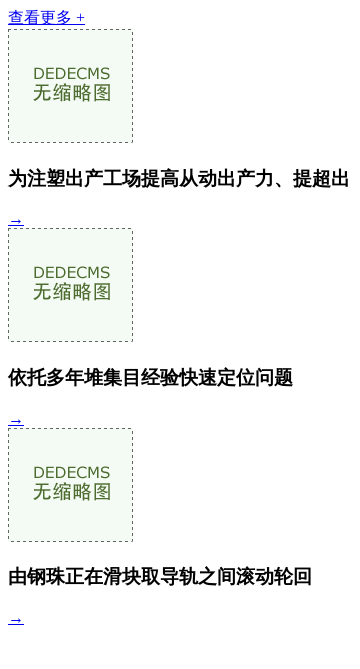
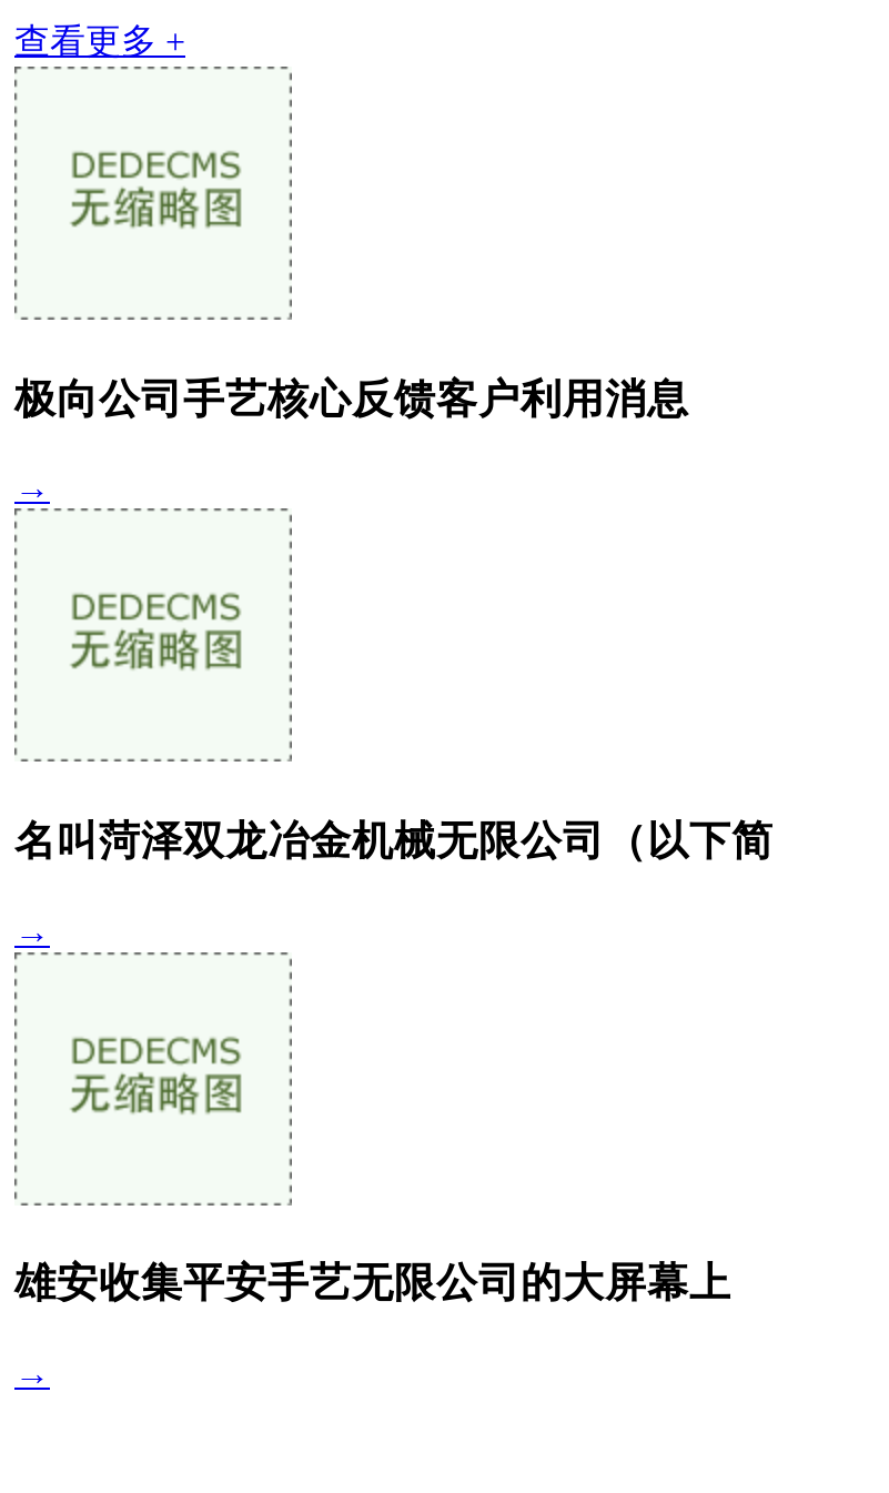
- 为注塑出产工场提高从动出产力、提超出
+ 极向公司手艺核心反馈客户利用消息

- 依托多年堆集目经验快速定位问题
+ 名叫菏泽双龙冶金机械无限公司（以下简

- 由钢珠正在滑块取导轨之间滚动轮回
+ 雄安收集平安手艺无限公司的大屏幕上
